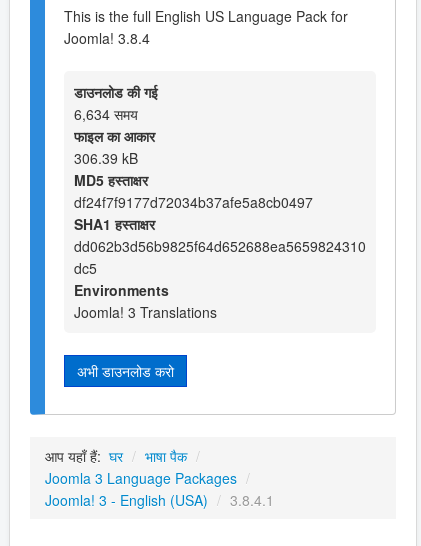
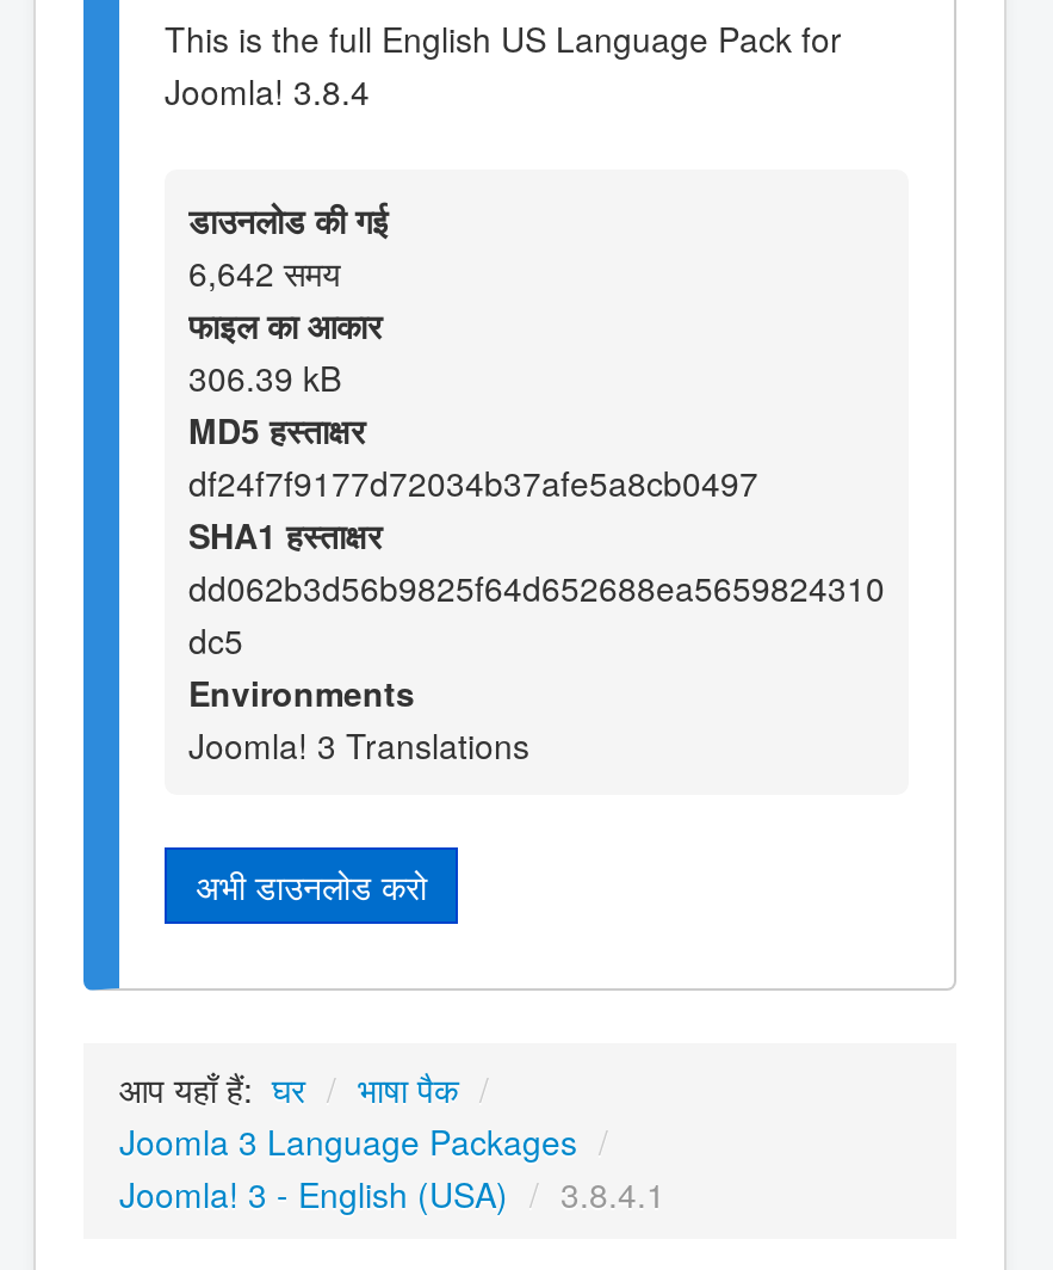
- 6,634 समय
+ 6,642 समय
